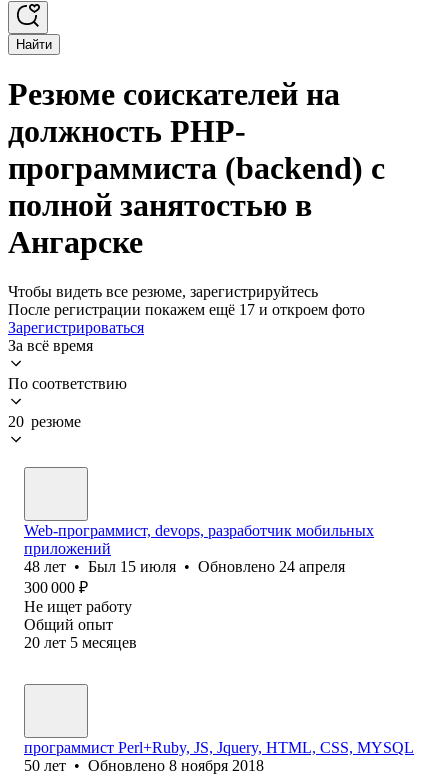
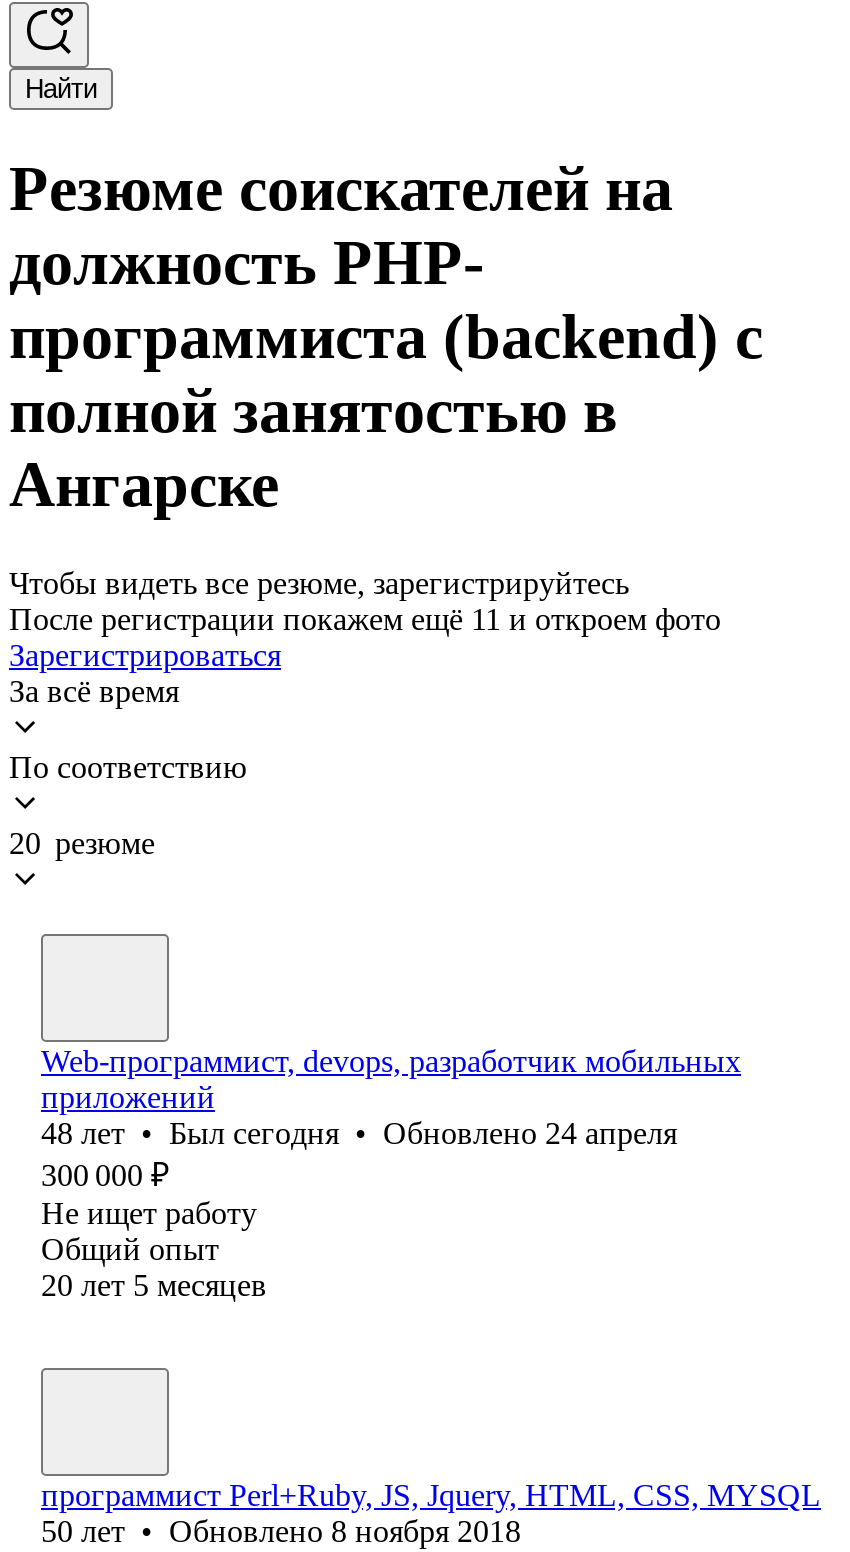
- После регистрации покажем ещё 17 и откроем фото
+ После регистрации покажем ещё 11 и откроем фото

- 48 лет • Был 15 июля • Обновлено 24 апреля
+ 48 лет • Был сегодня • Обновлено 24 апреля
